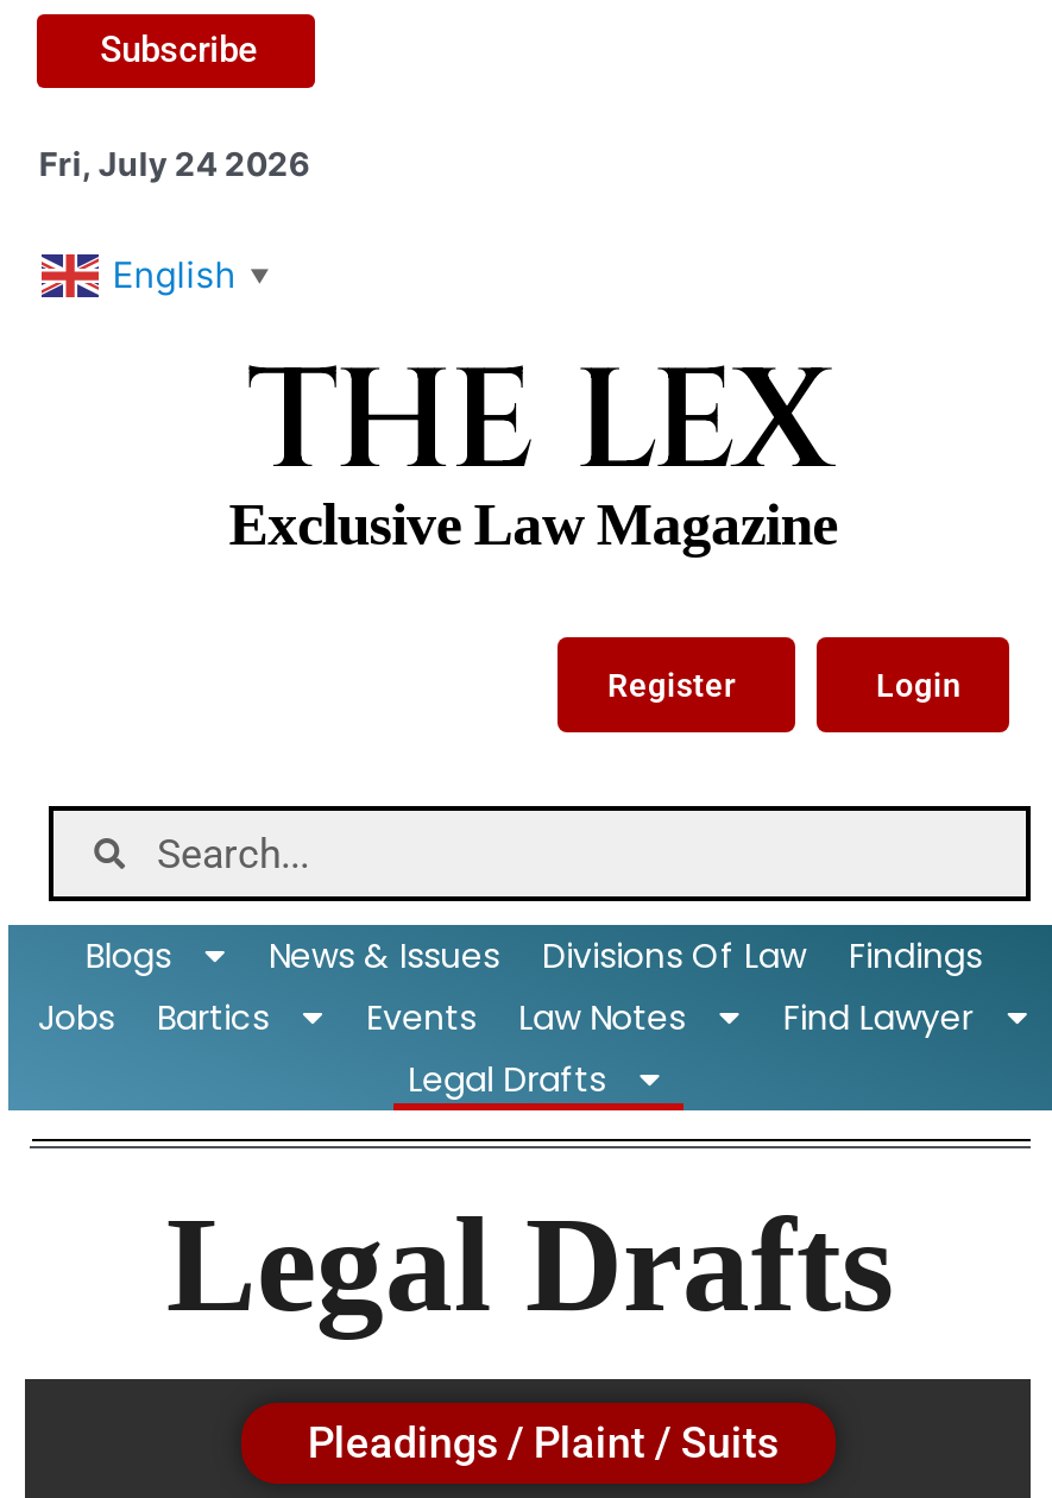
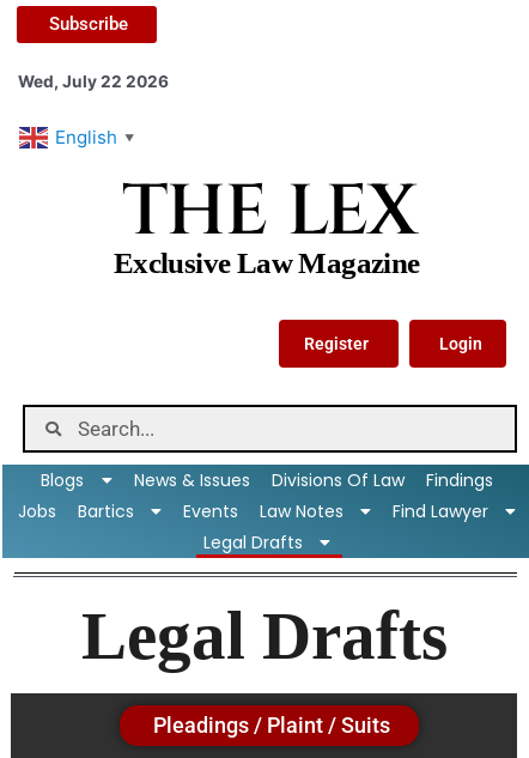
- Fri, July 24 2026
+ Wed, July 22 2026
